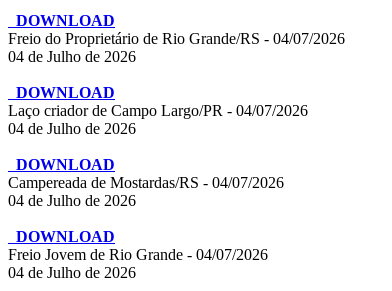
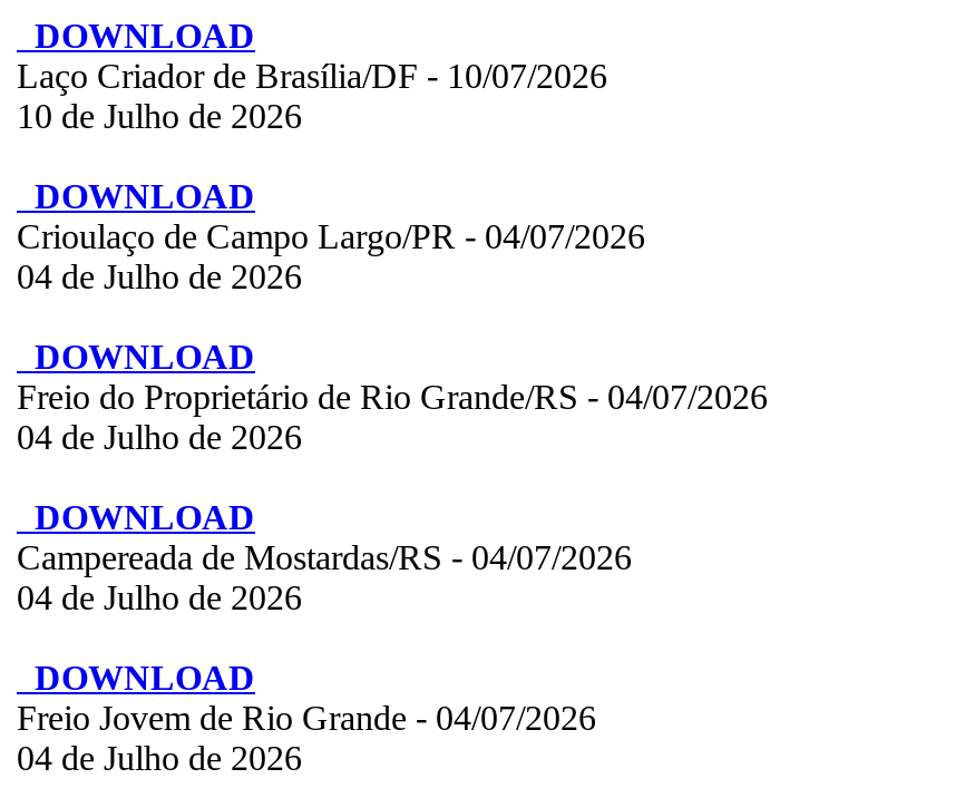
moved down: Freio do Proprietário de Rio Grande/RS - 04/07/2026

+ Laço Criador de Brasília/DF - 10/07/2026
+ 10 de Julho de 2026
+ DOWNLOAD
+ Crioulaço de Campo Largo/PR - 04/07/2026

- Laço criador de Campo Largo/PR - 04/07/2026
